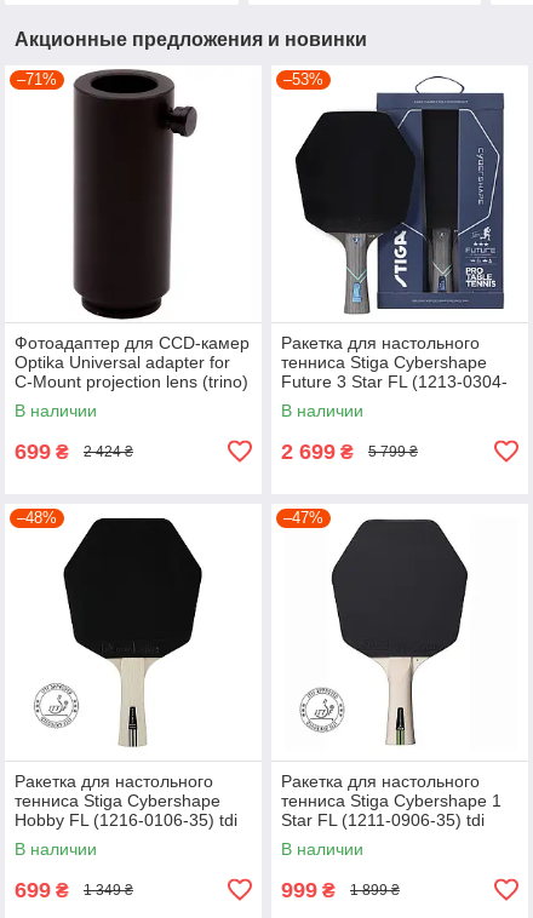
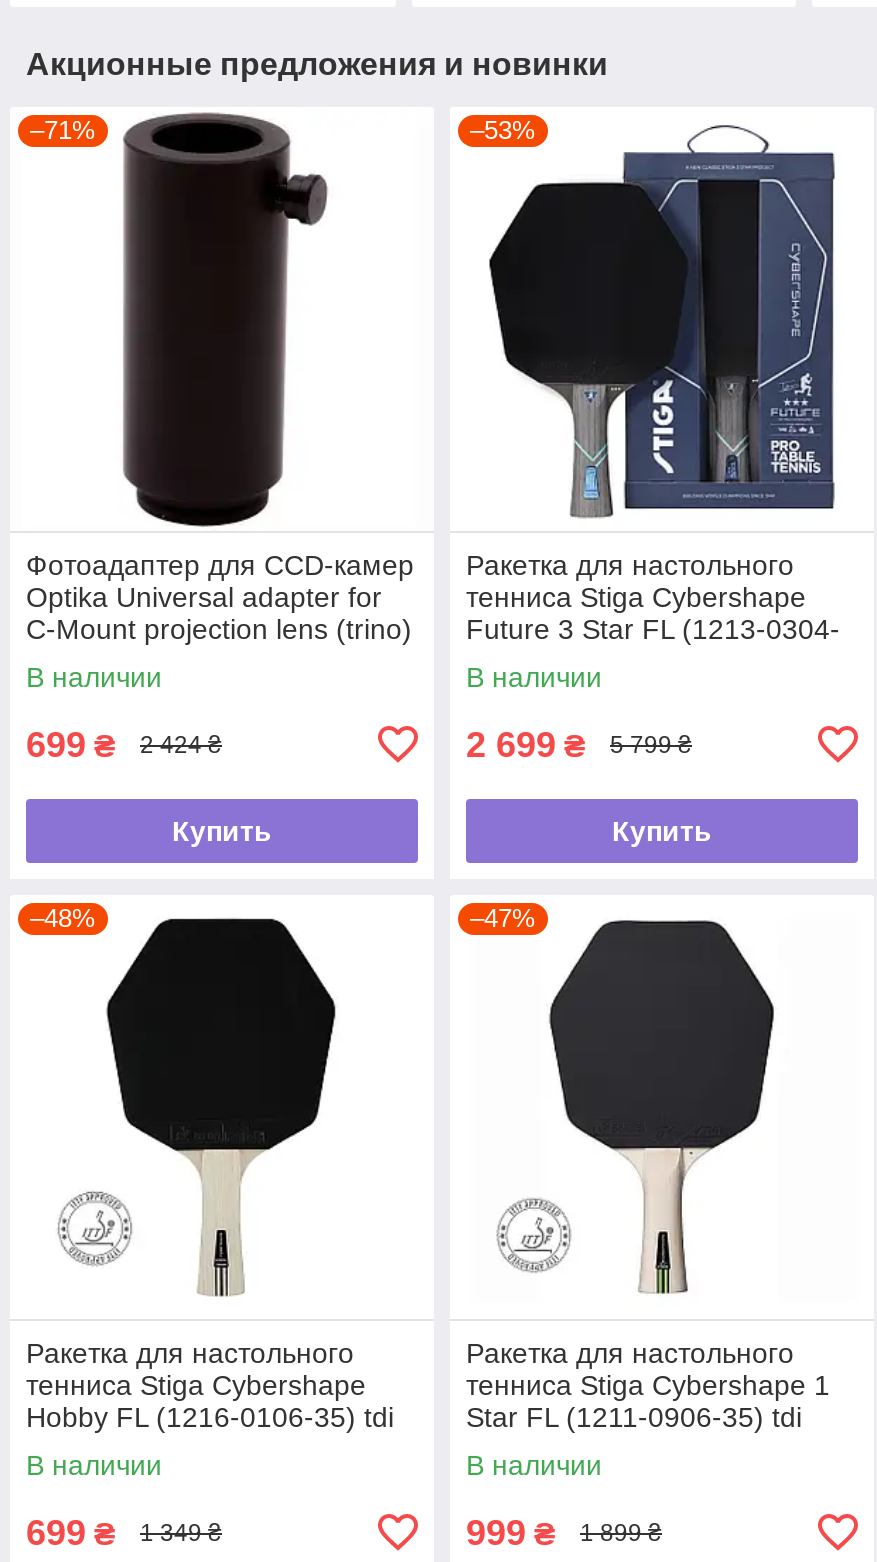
+ Купить

+ Купить
